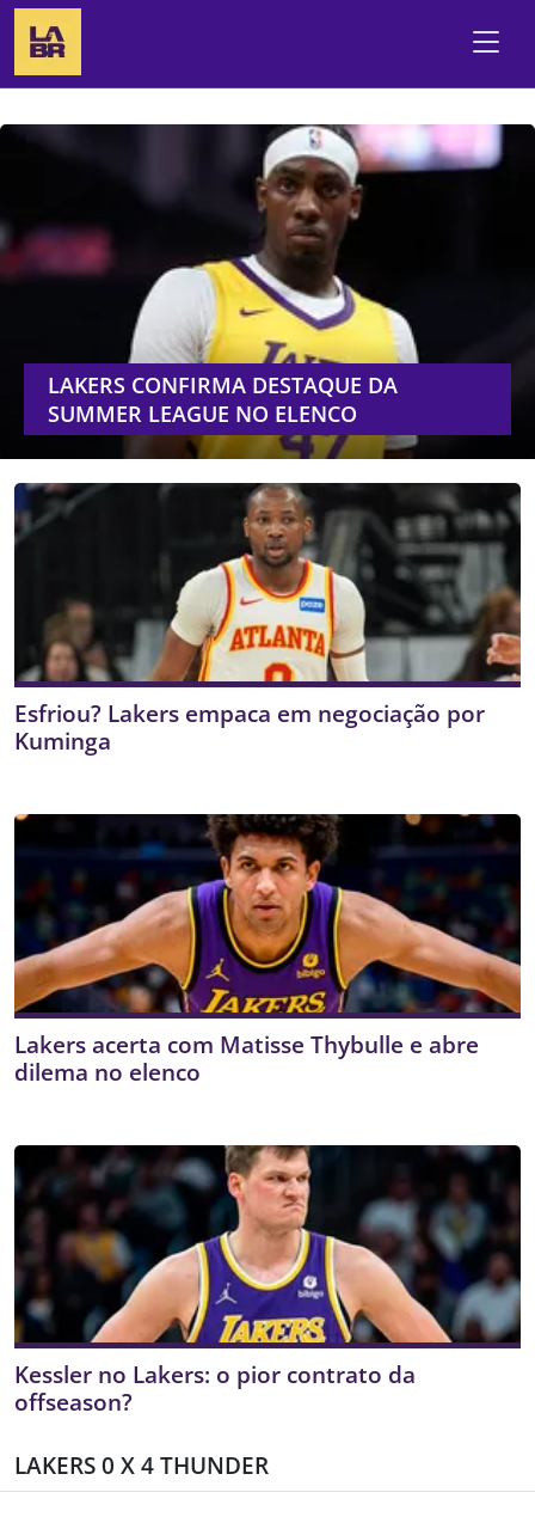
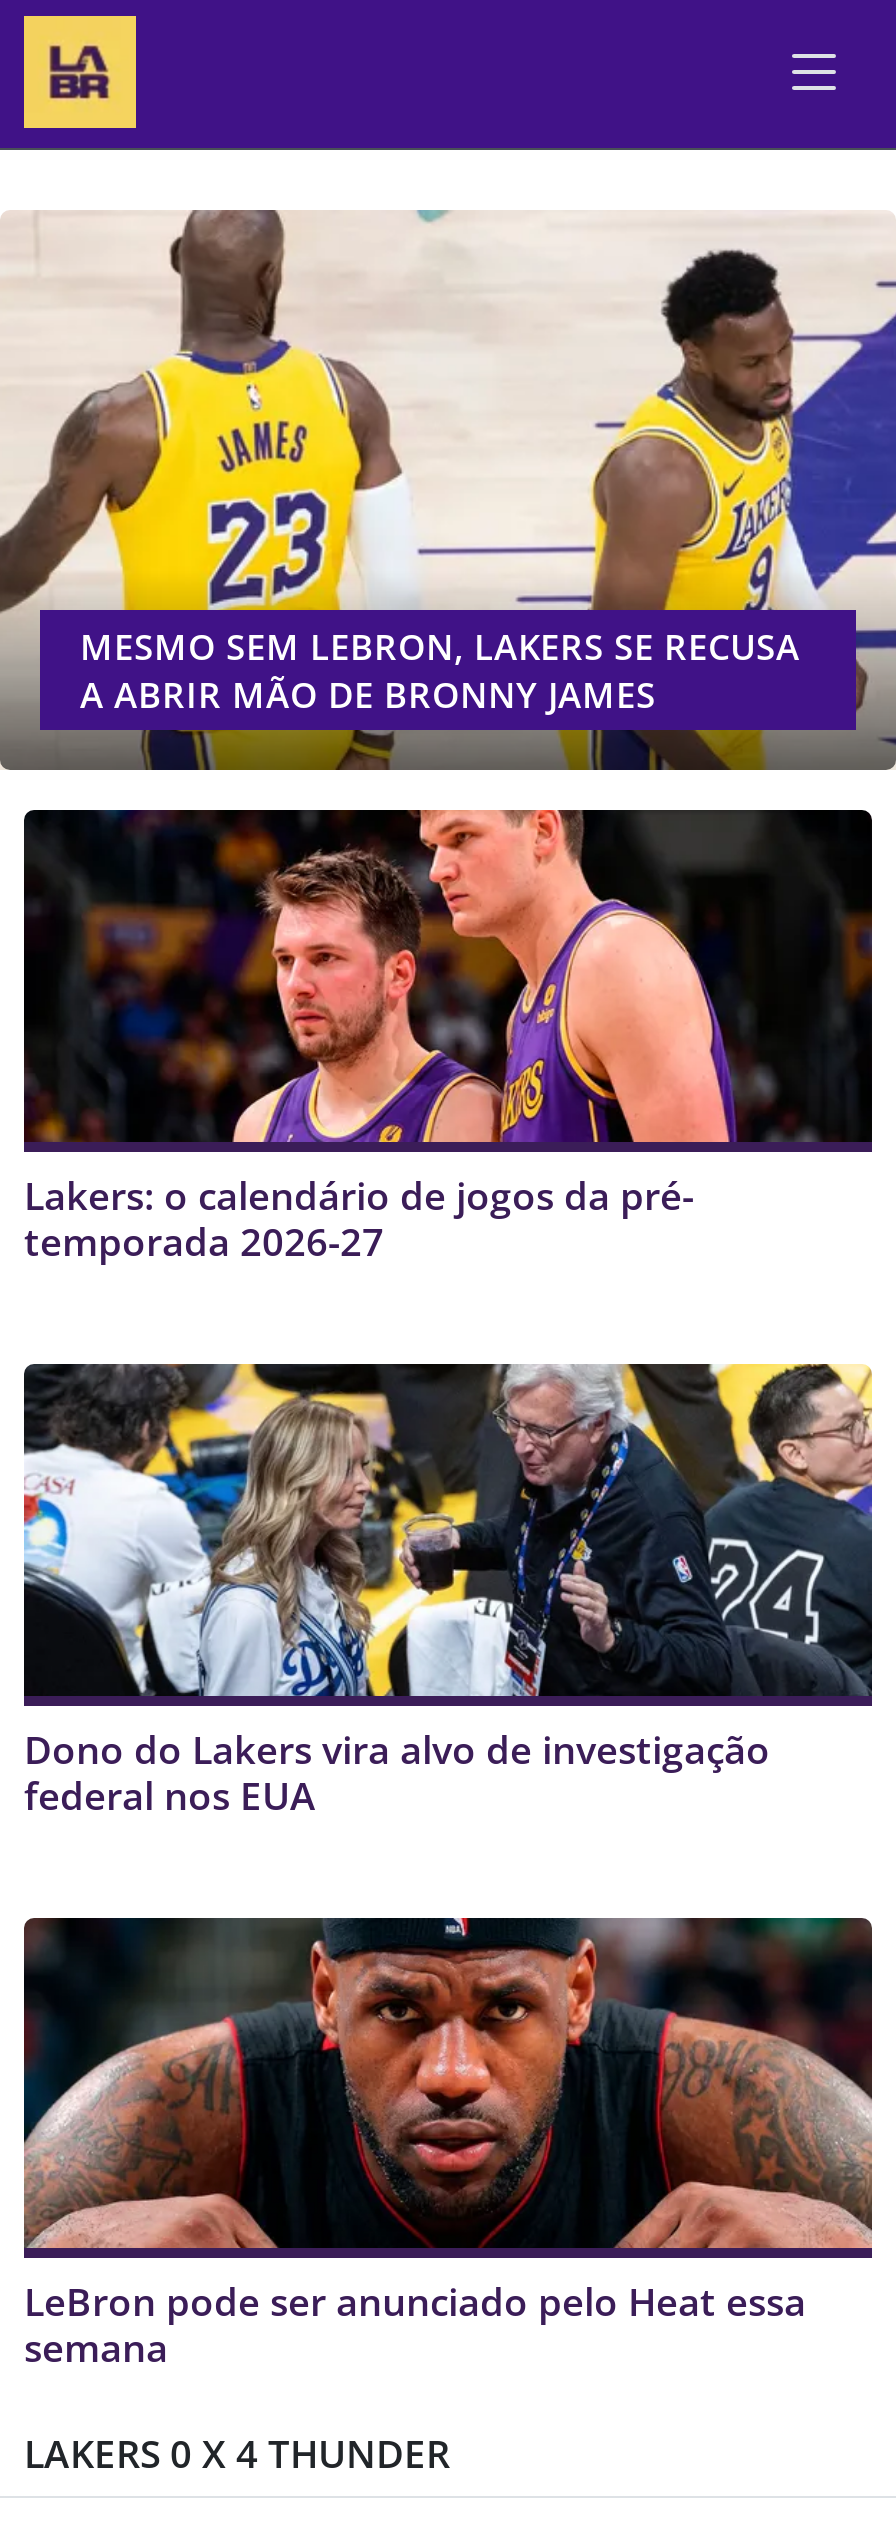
- [image]
- LAKERS CONFIRMA DESTAQUE DA
- SUMMER LEAGUE NO ELENCO
+ [image]
+ MESMO SEM LEBRON, LAKERS SE RECUSA
+ A ABRIR MÃO DE BRONNY JAMES

- [image]
- Esfriou? Lakers empaca em negociação por
- Kuminga
+ [image]
+ Lakers: o calendário de jogos da pré-
+ temporada 2026-27

- [image]
- Lakers acerta com Matisse Thybulle e abre
- dilema no elenco
+ [image]
+ Dono do Lakers vira alvo de investigação
+ federal nos EUA

- [image]
- Kessler no Lakers: o pior contrato da
- offseason?
+ [image]
+ LeBron pode ser anunciado pelo Heat essa
+ semana
